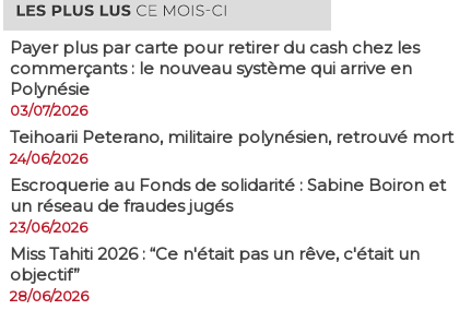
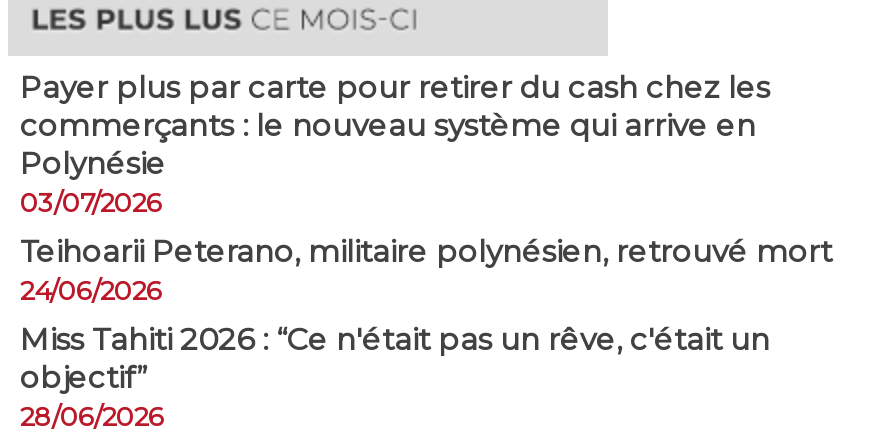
- Escroquerie au Fonds de solidarité : Sabine Boiron et
- un réseau de fraudes jugés
- 23/06/2026
